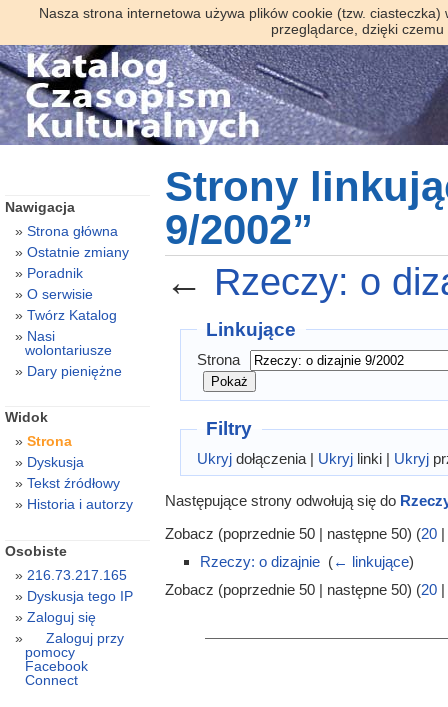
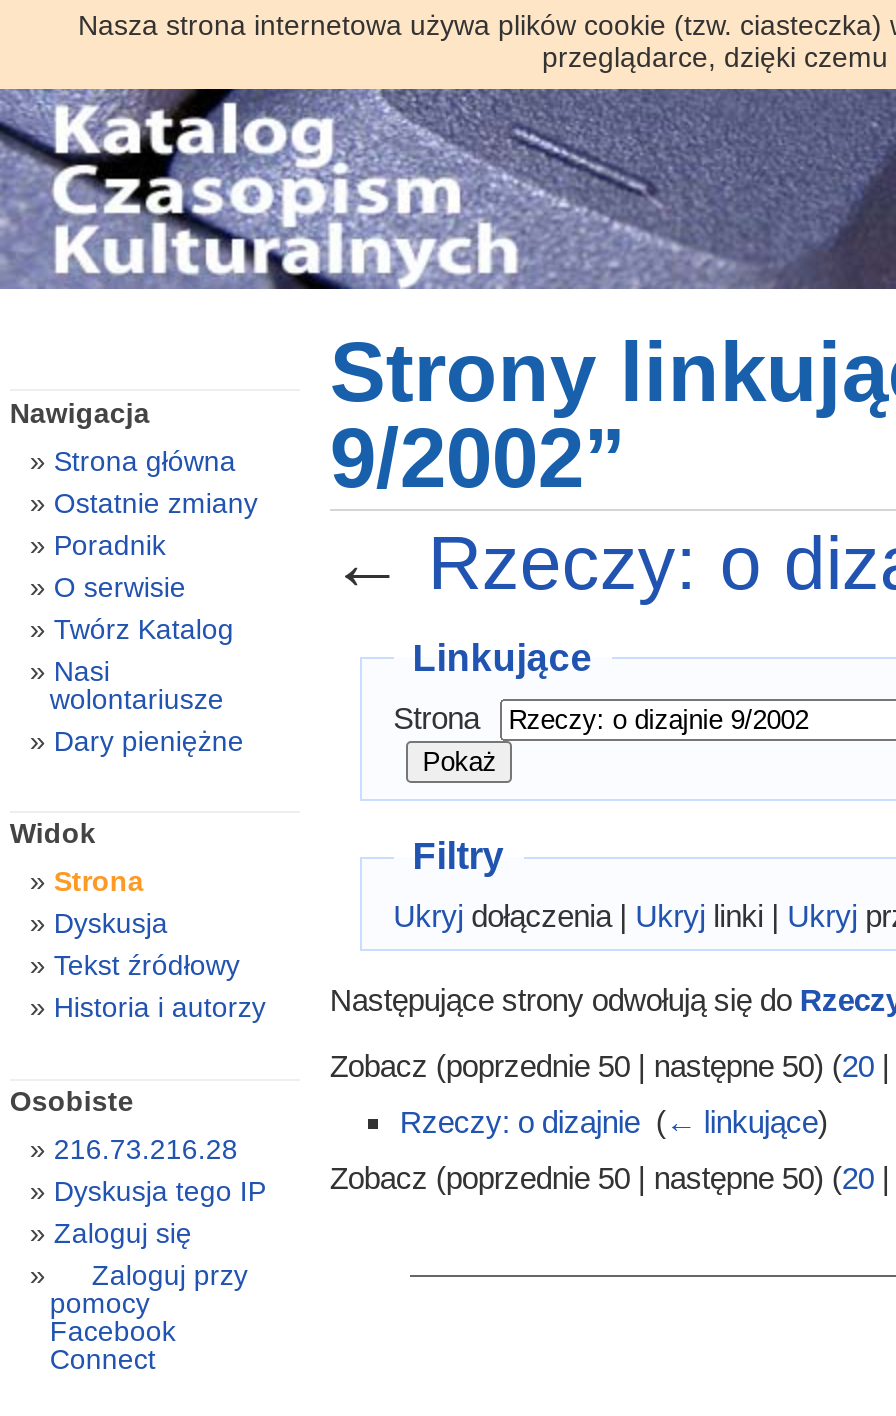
- 216.73.217.165
+ 216.73.216.28
